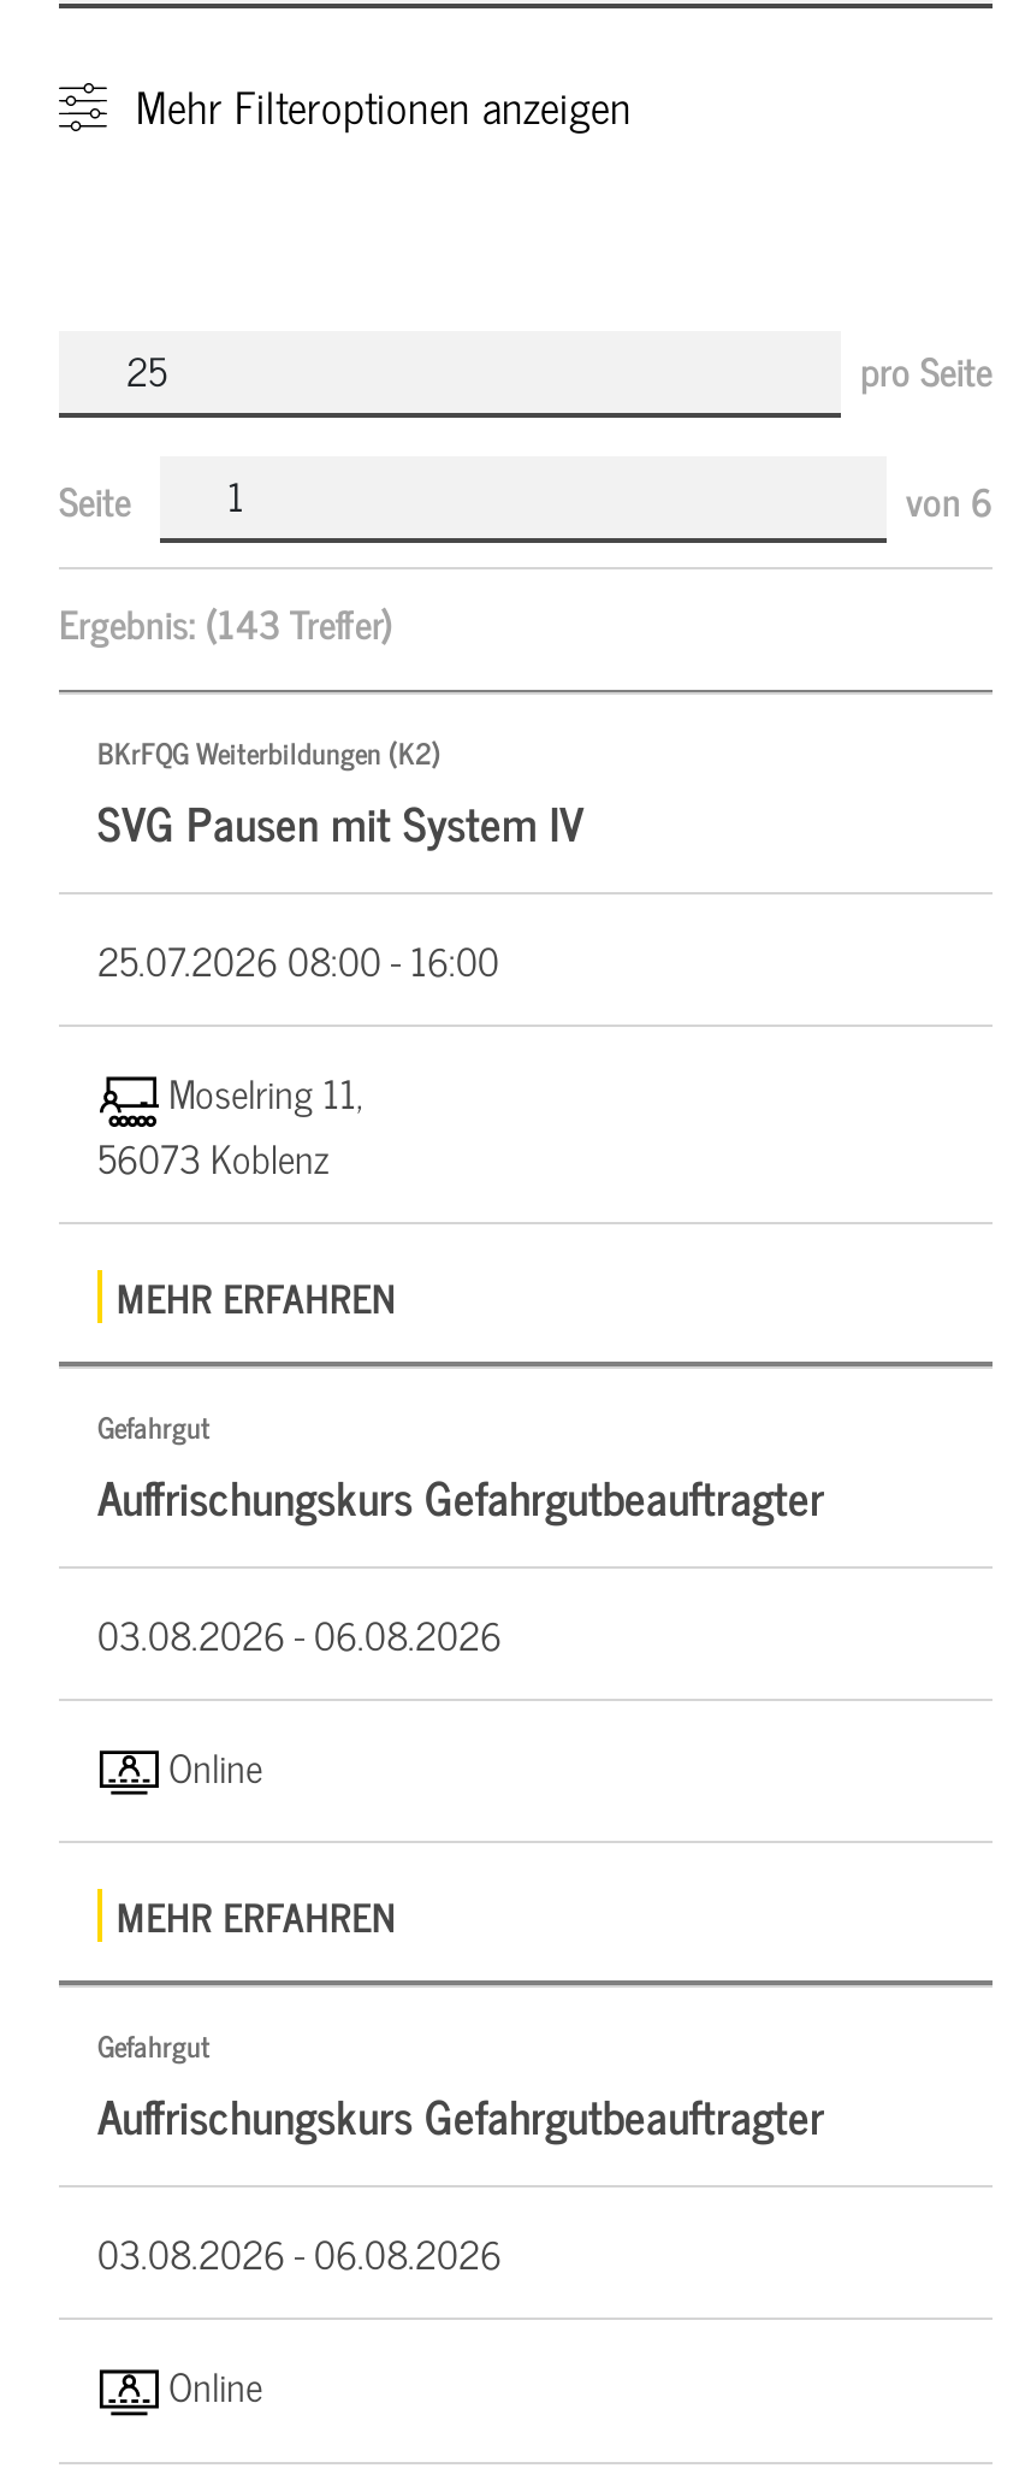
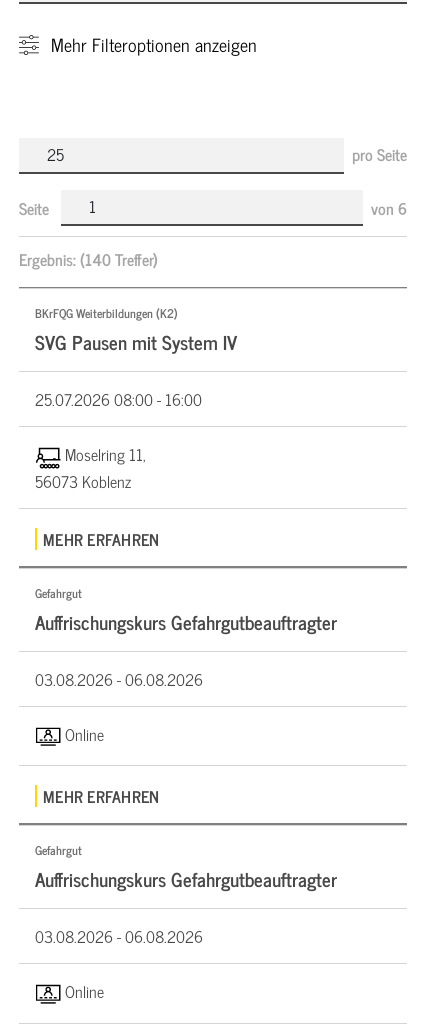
- Ergebnis: (143 Treffer)
+ Ergebnis: (140 Treffer)
